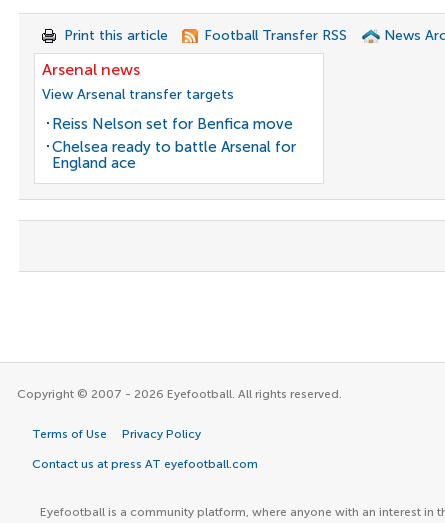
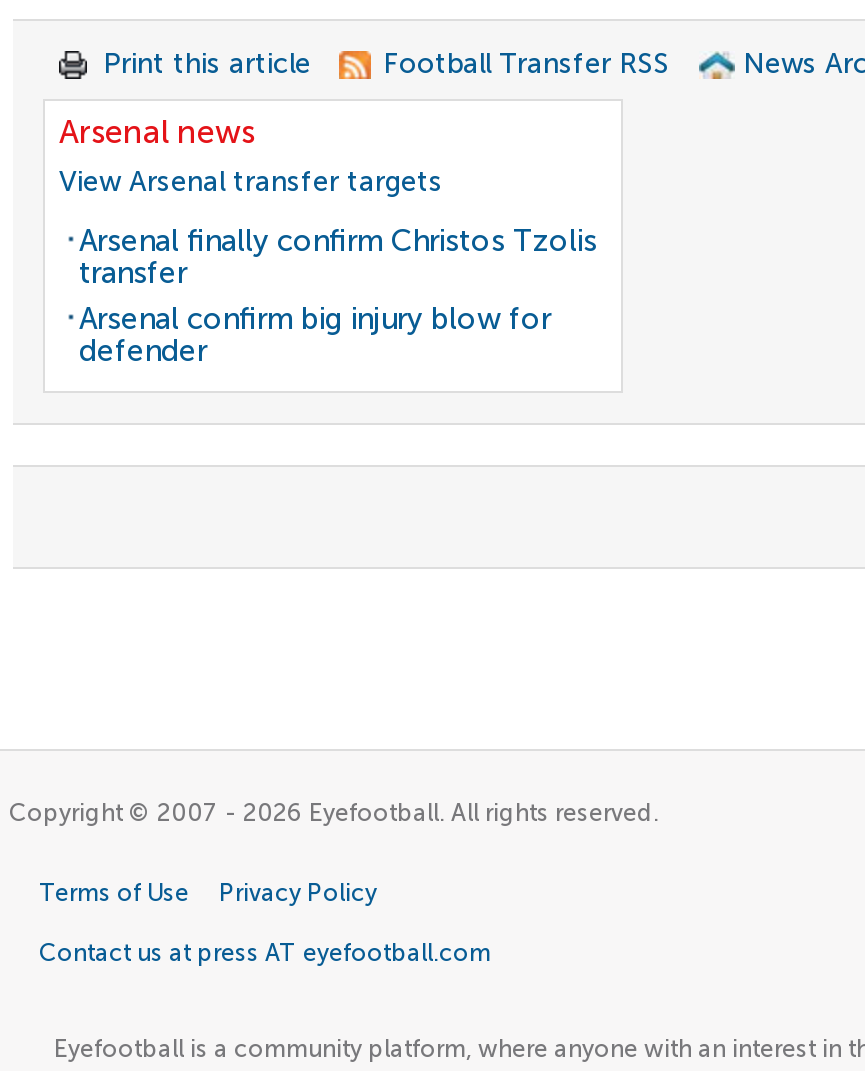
- Reiss Nelson set for Benfica move
- Chelsea ready to battle Arsenal for
- England ace
+ Arsenal finally confirm Christos Tzolis
+ transfer
+ Arsenal confirm big injury blow for
+ defender
